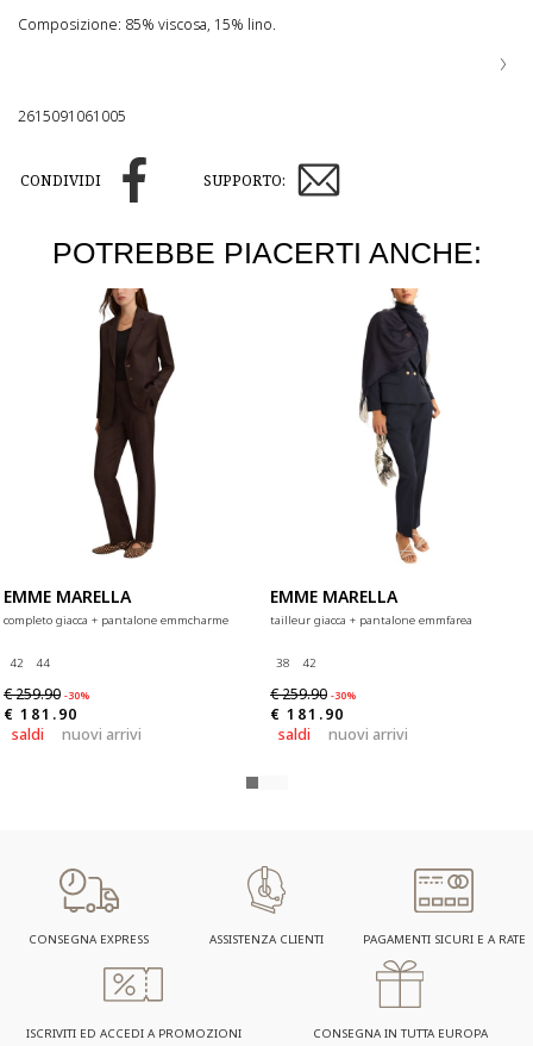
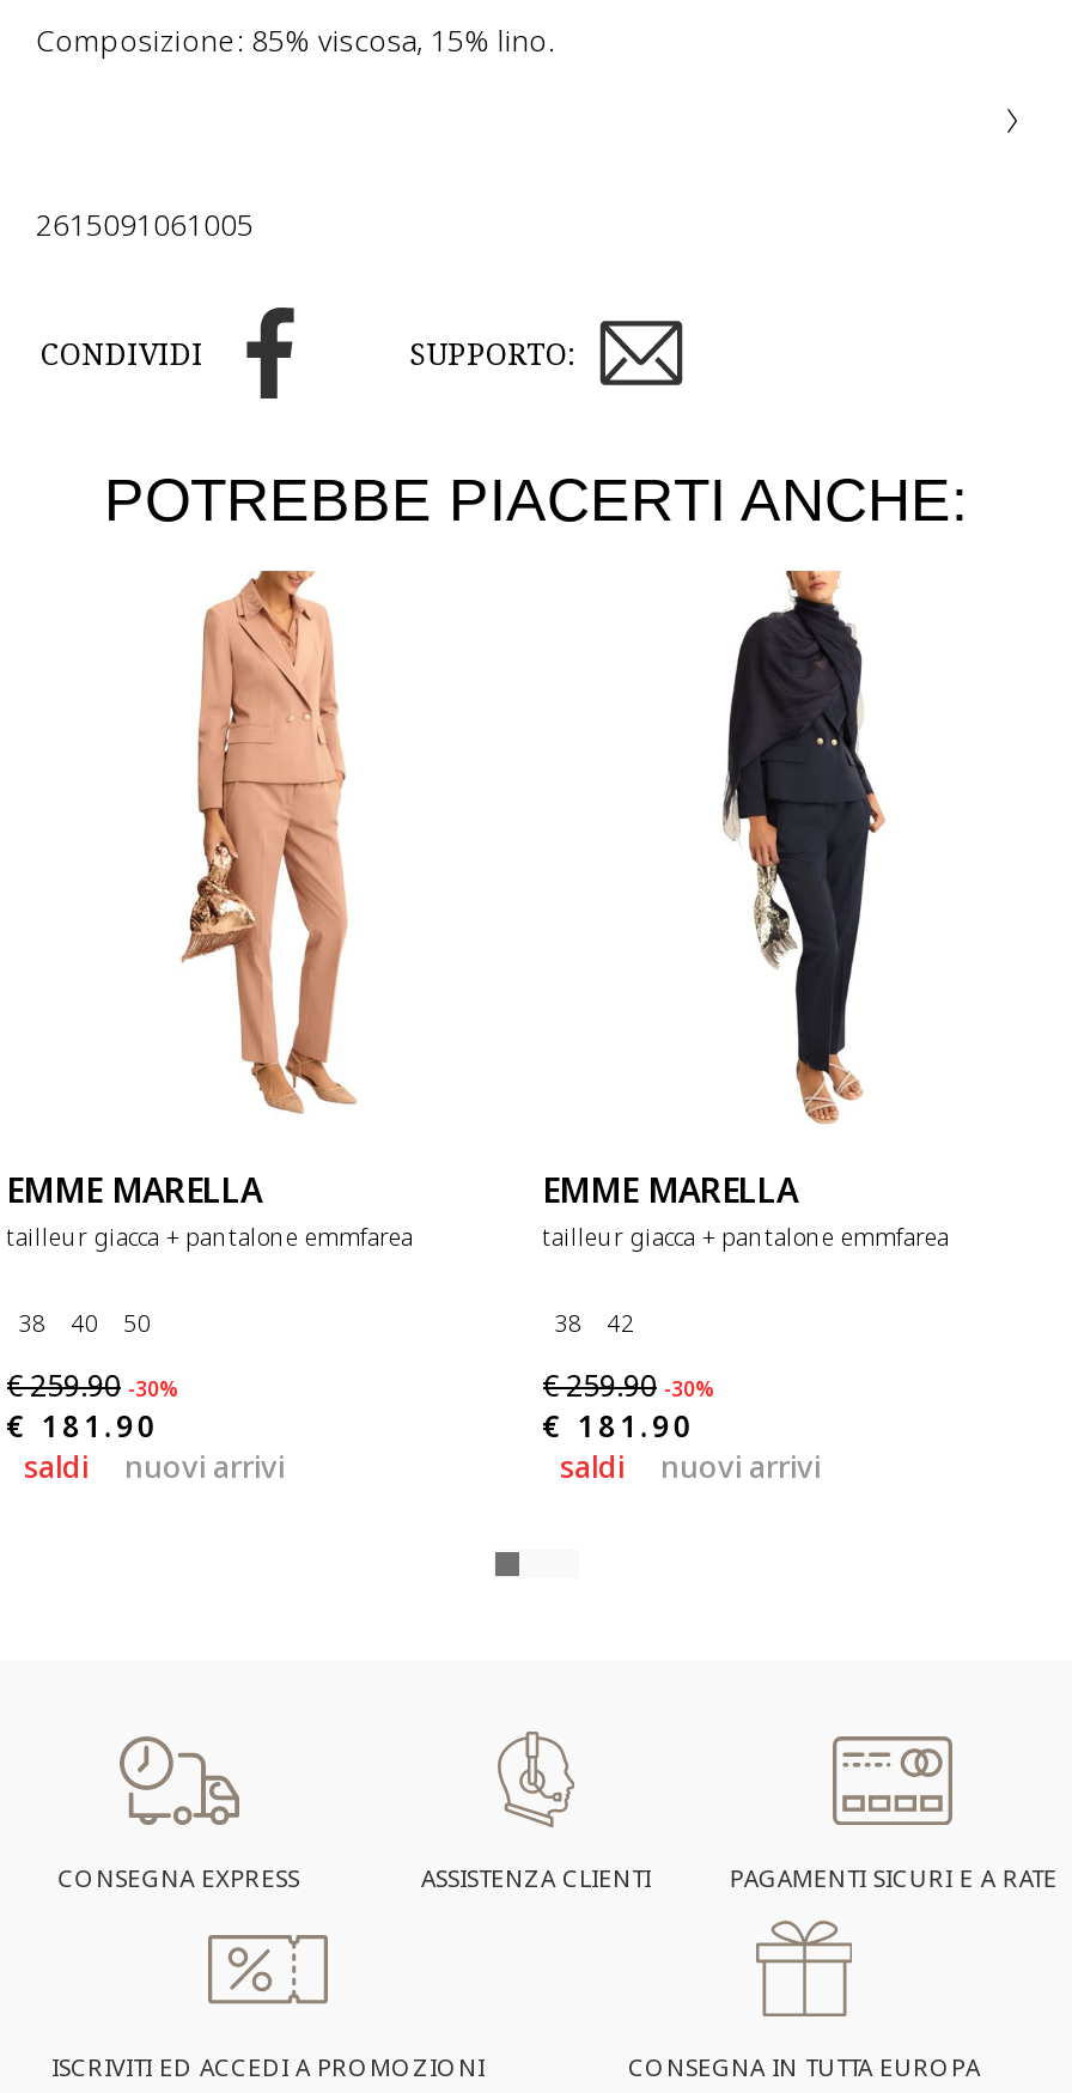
- [image]
+ [image]

- completo giacca + pantalone emmcharme
+ tailleur giacca + pantalone emmfarea

- 42
- 44
+ 38
+ 40
+ 50
